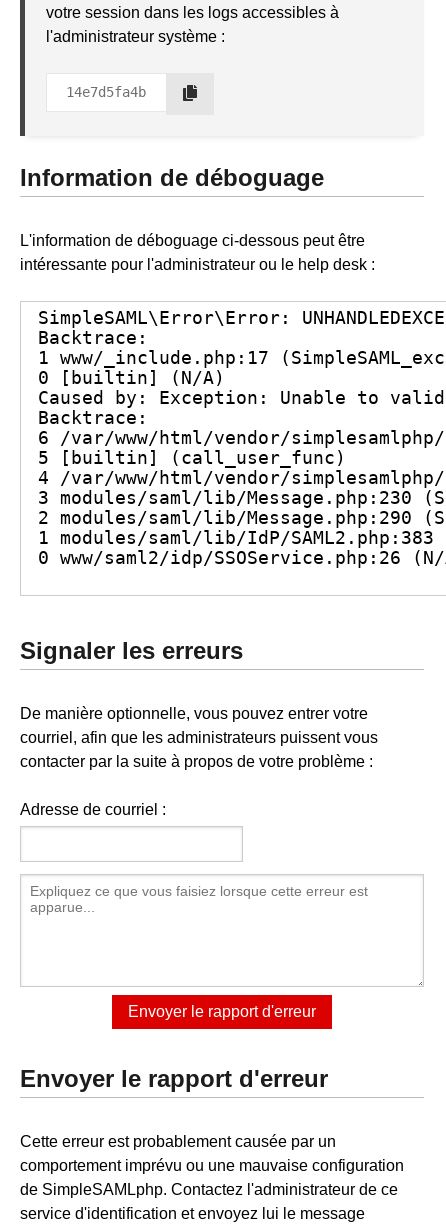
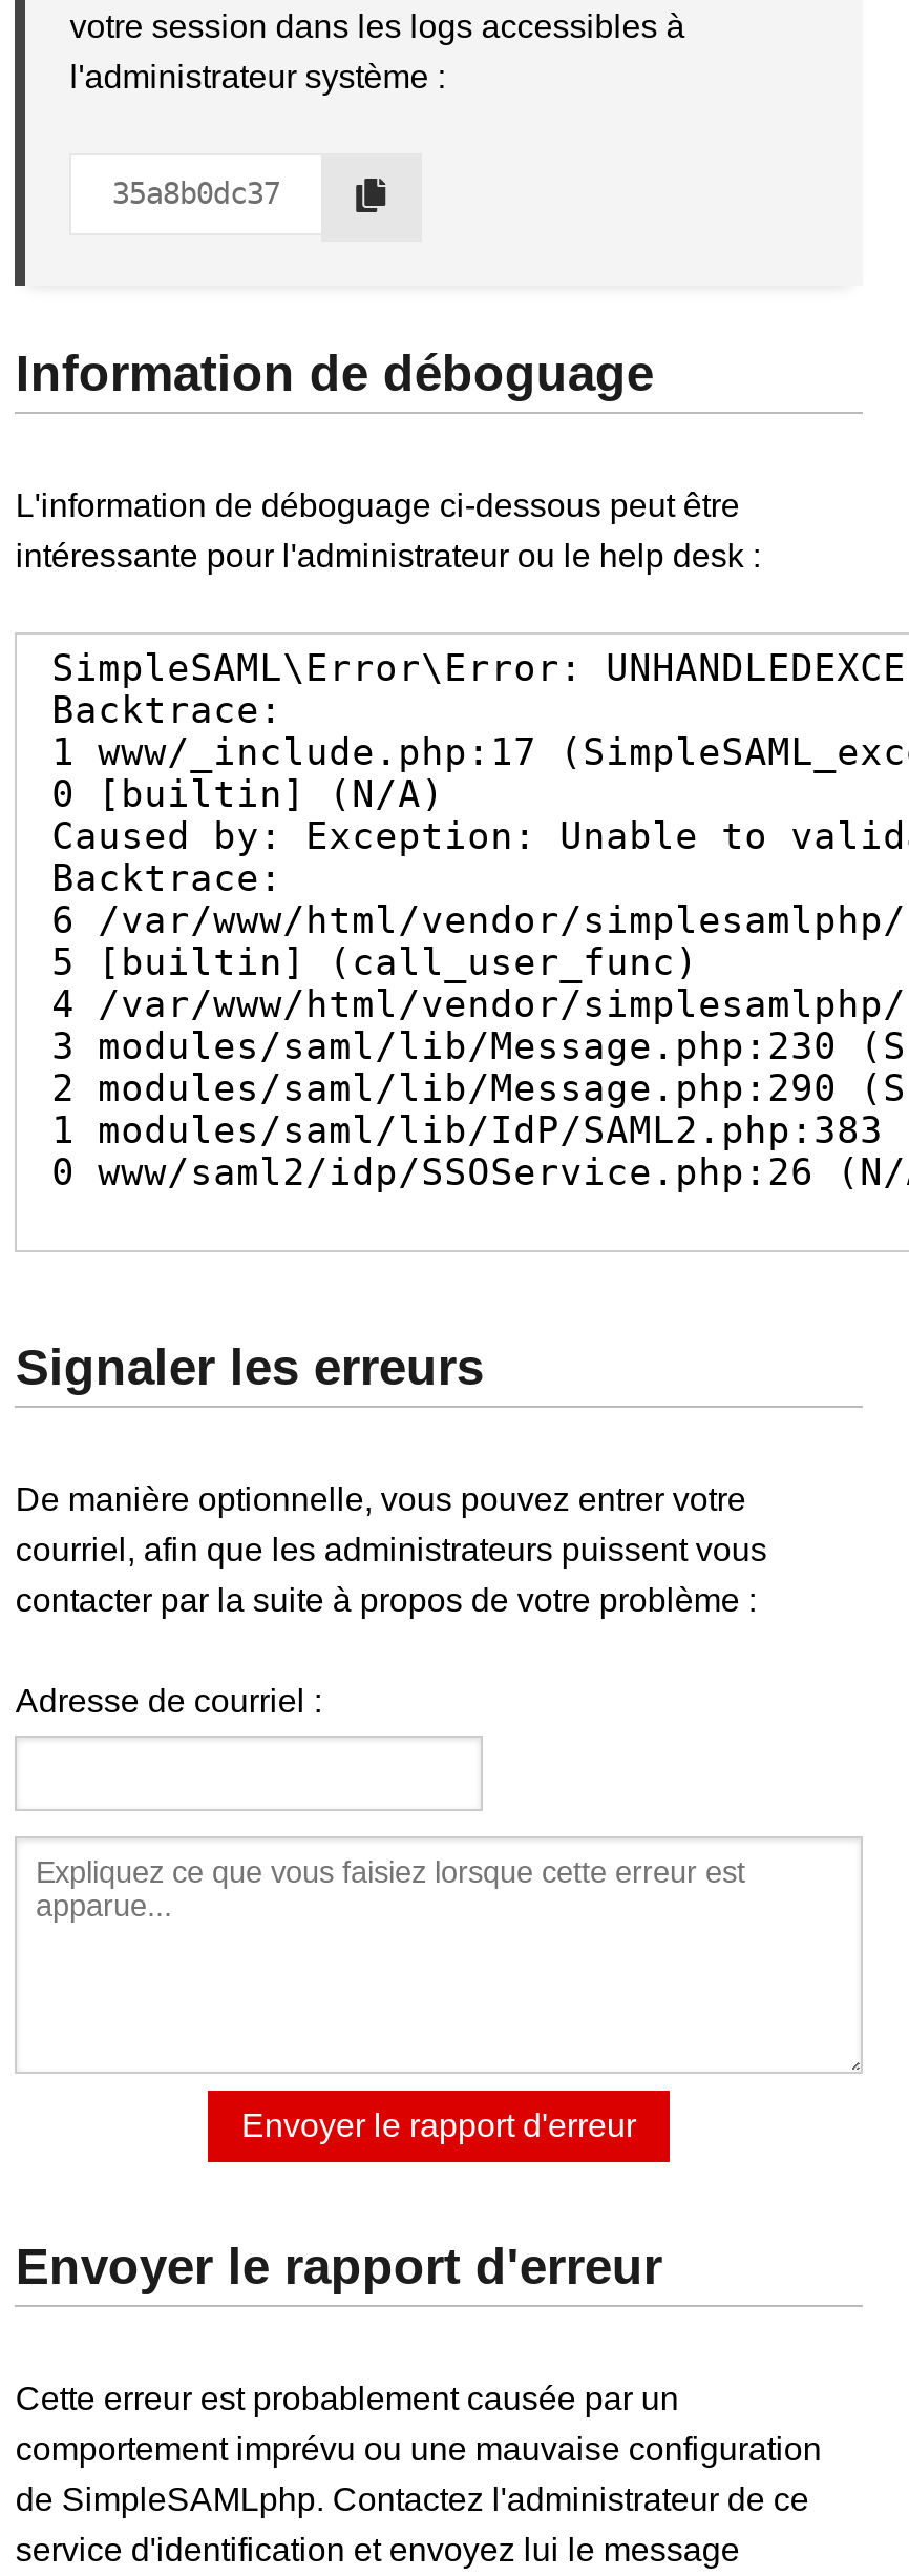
- 14e7d5fa4b
+ 35a8b0dc37
